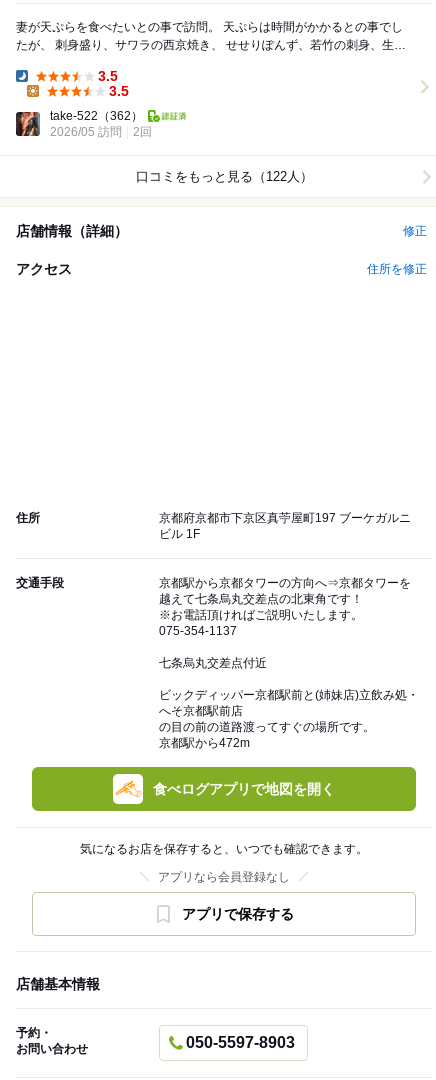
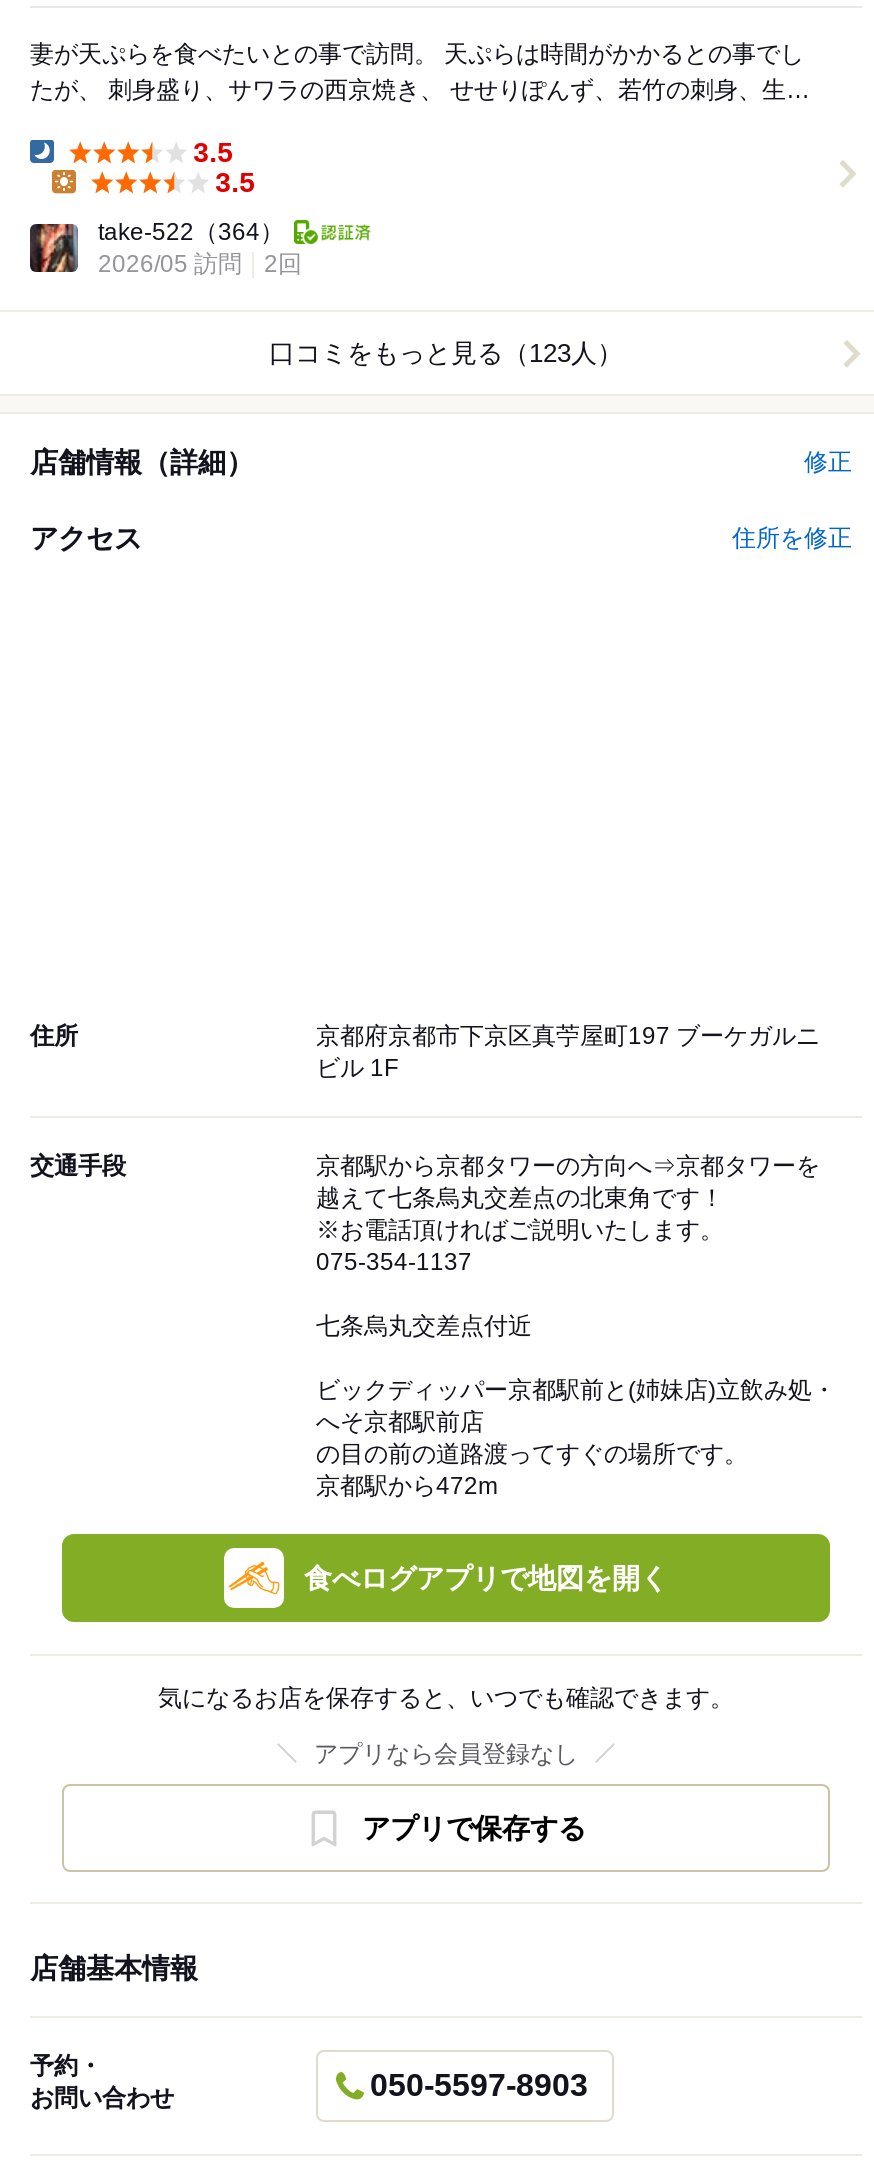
- take-522（362）
+ take-522（364）

- 口コミをもっと見る（122人）
+ 口コミをもっと見る（123人）
